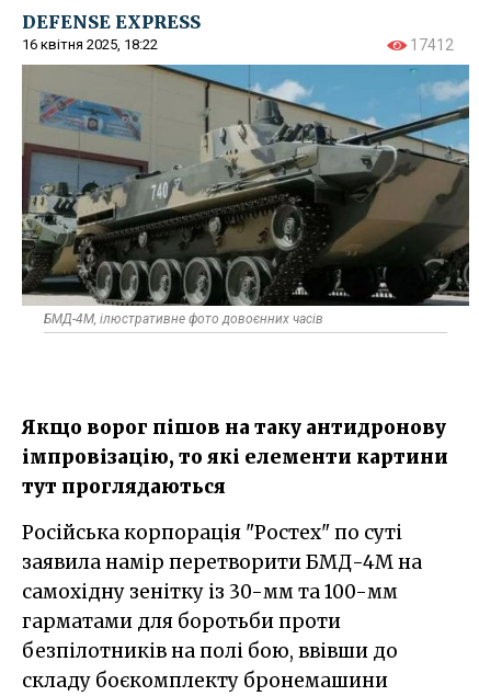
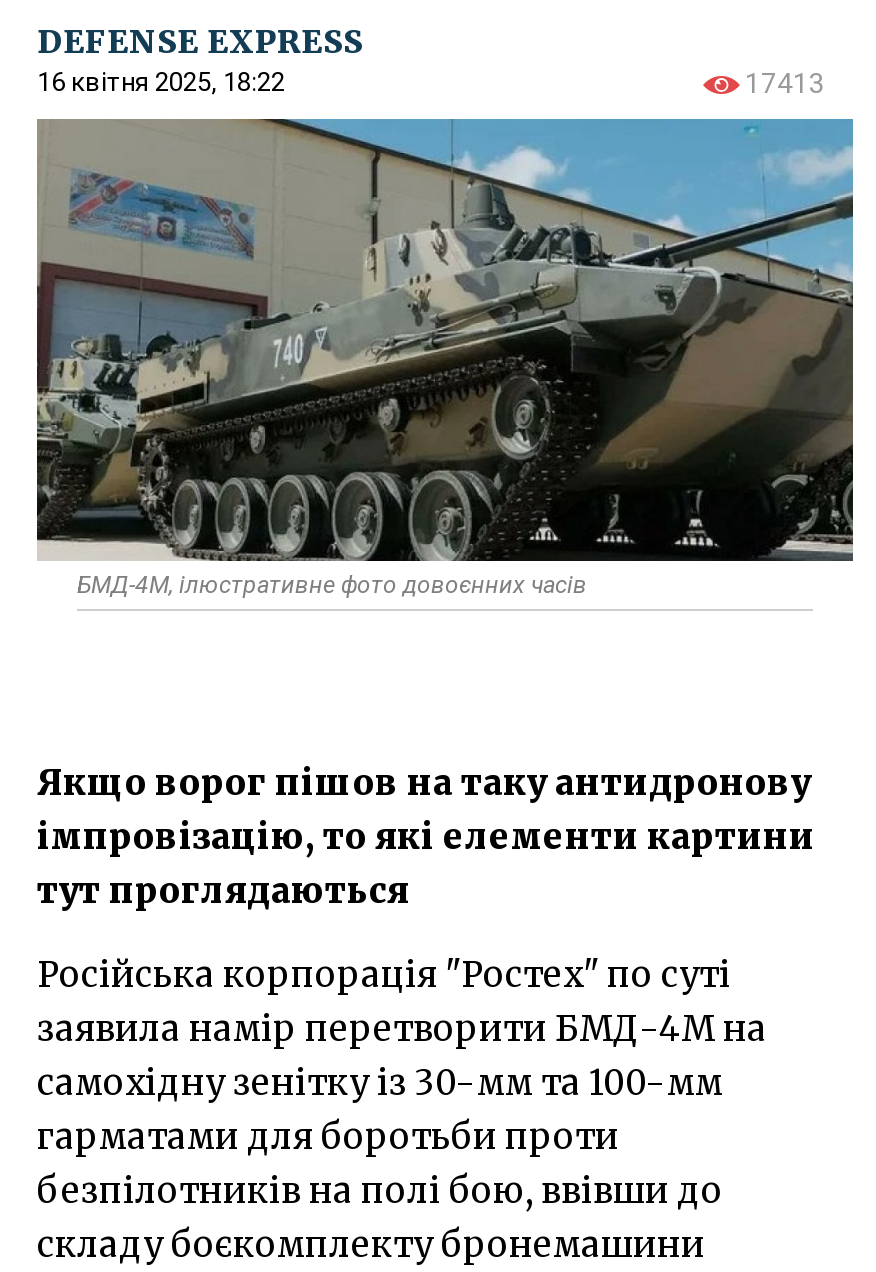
- 17412
+ 17413
